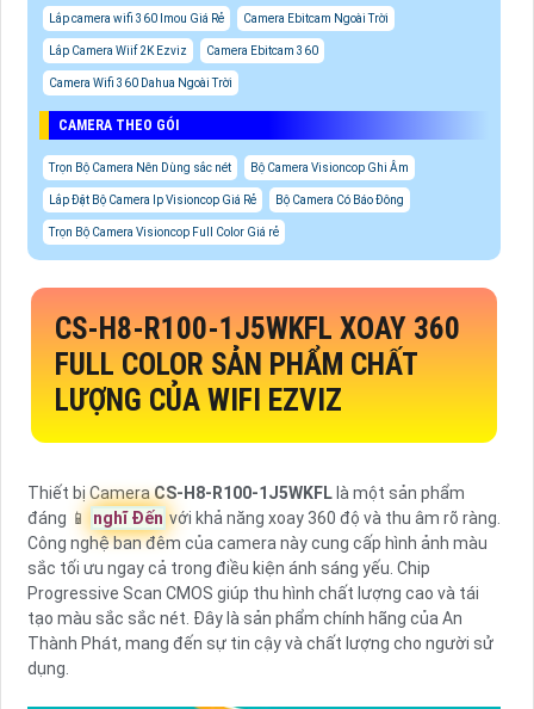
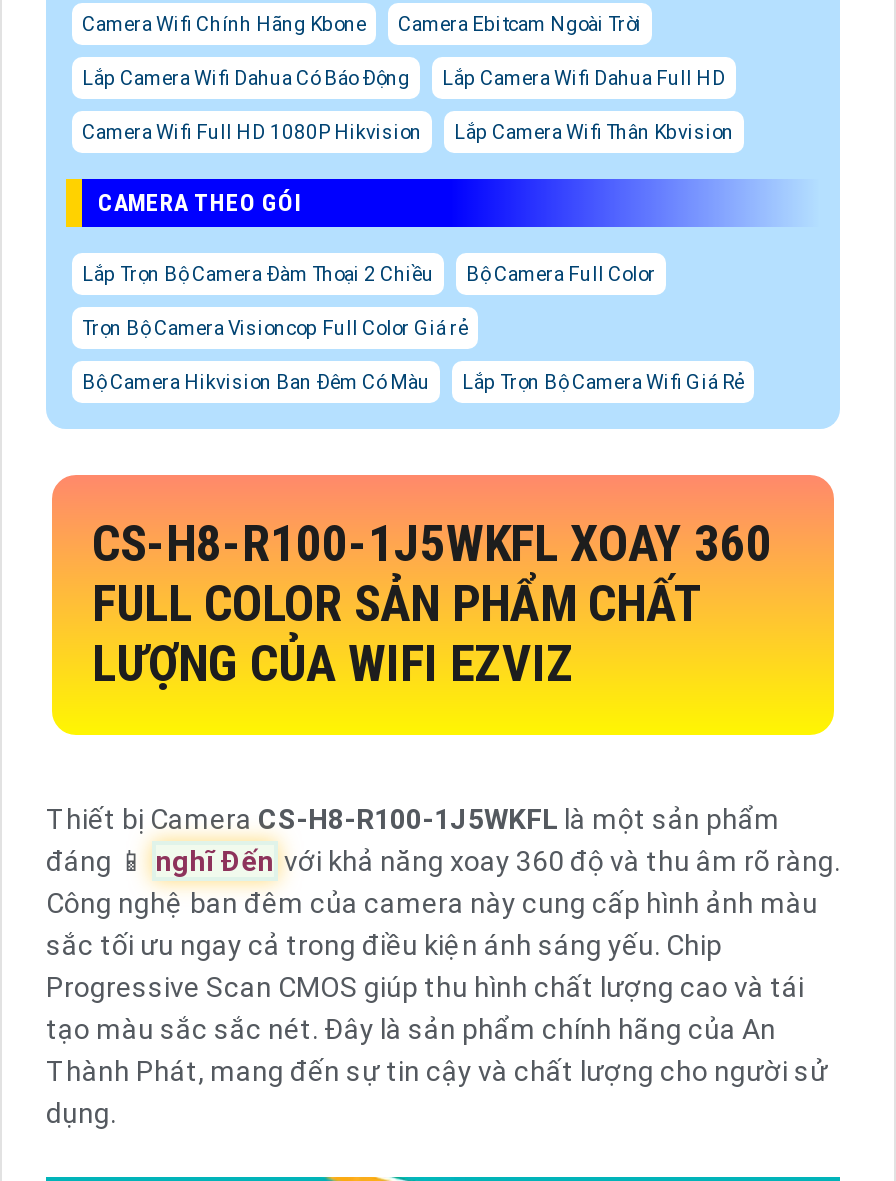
- Lắp camera wifi 360 Imou Giá Rẻ
+ Camera Wifi Chính Hãng Kbone

- Lắp Camera Wiif 2K Ezviz
- Camera Ebitcam 360
+ Lắp Camera Wifi Dahua Có Báo Động
+ Lắp Camera Wifi Dahua Full HD

- Camera Wifi 360 Dahua Ngoài Trời
+ Camera Wifi Full HD 1080P Hikvision
+ Lắp Camera Wifi Thân Kbvision

- Trọn Bộ Camera Nên Dùng sắc nét
- Bộ Camera Visioncop Ghi Âm
- Lắp Đặt Bộ Camera Ip Visioncop Giá Rẻ
- Bộ Camera Có Báo Đông
+ Lắp Trọn Bộ Camera Đàm Thoại 2 Chiều
+ Bộ Camera Full Color

moved up: Trọn Bộ Camera Visioncop Full Color Giá rẻ

+ Bộ Camera Hikvision Ban Đêm Có Màu
+ Lắp Trọn Bộ Camera Wifi Giá Rẻ
